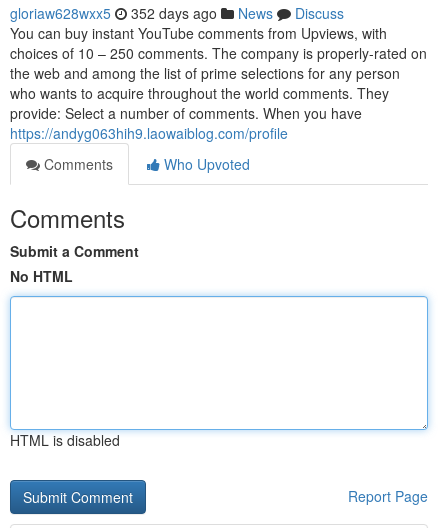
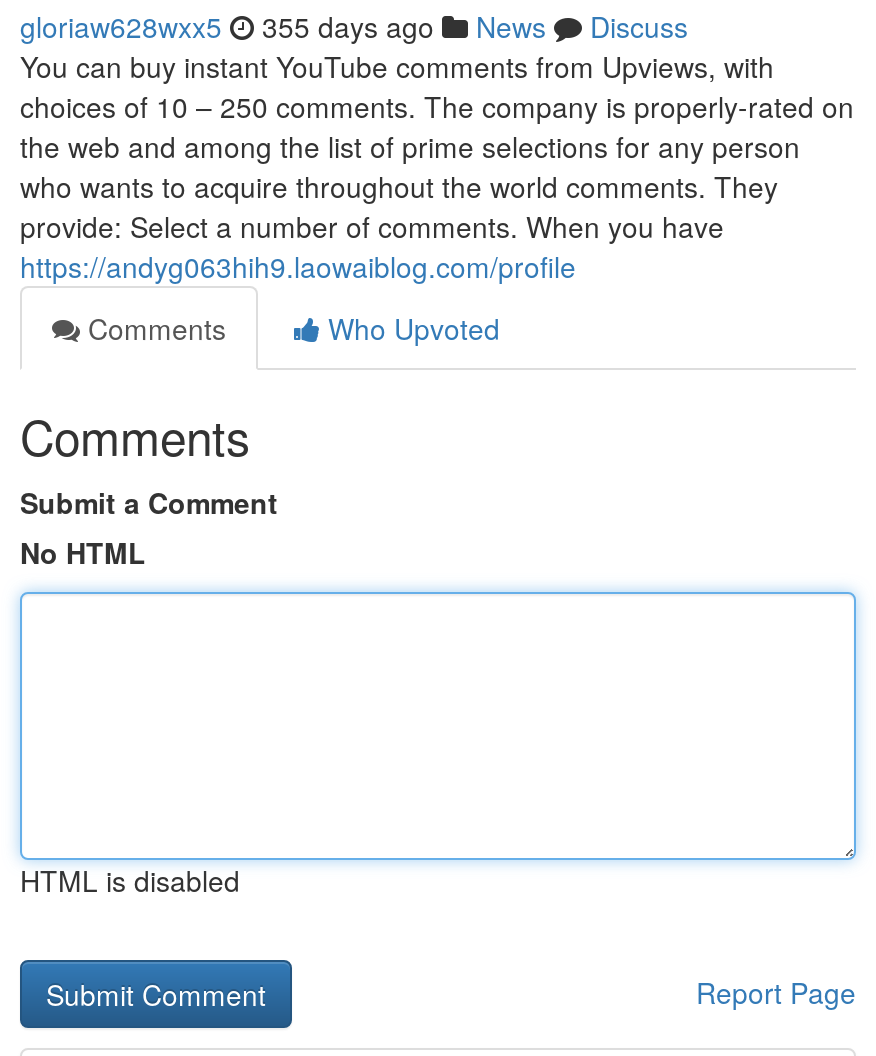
- gloriaw628wxx5 352 days ago News Discuss
+ gloriaw628wxx5 355 days ago News Discuss
